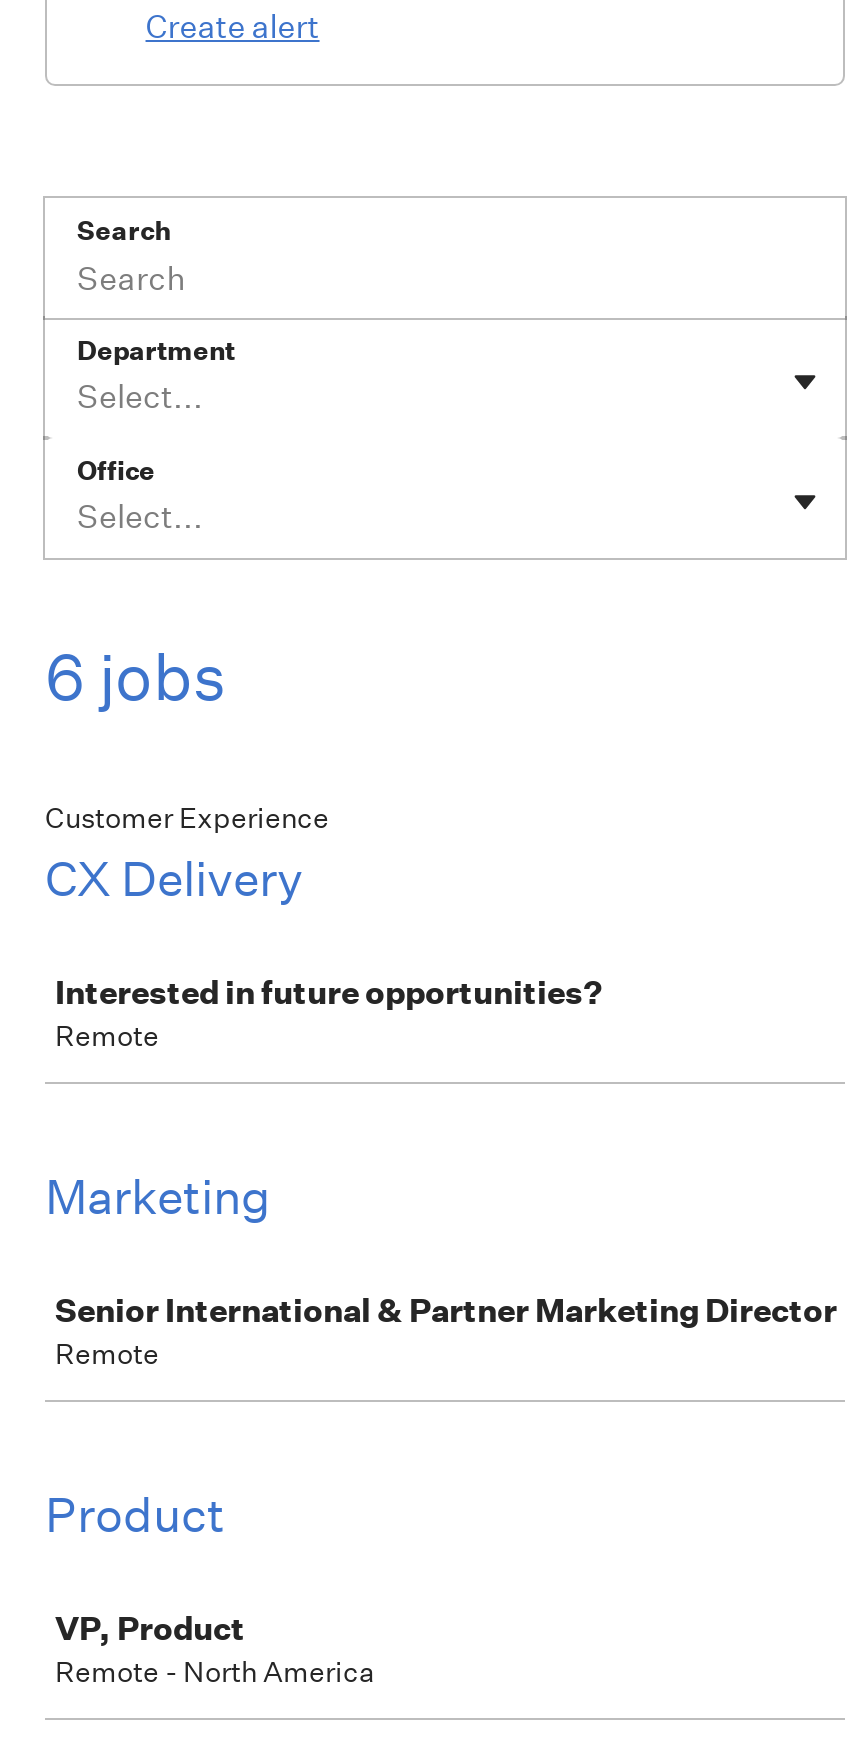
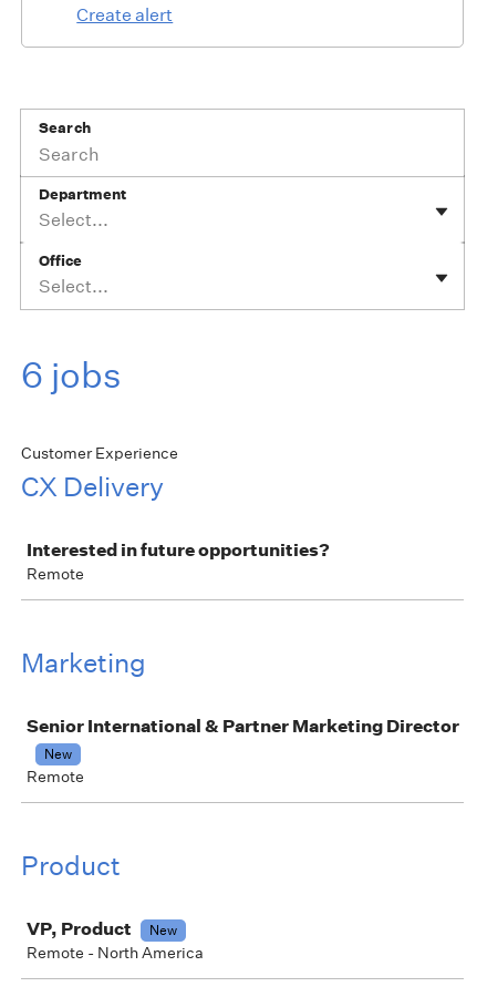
+ New

+ New
